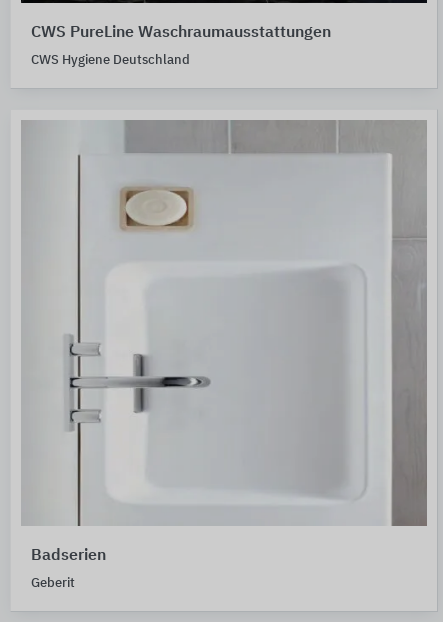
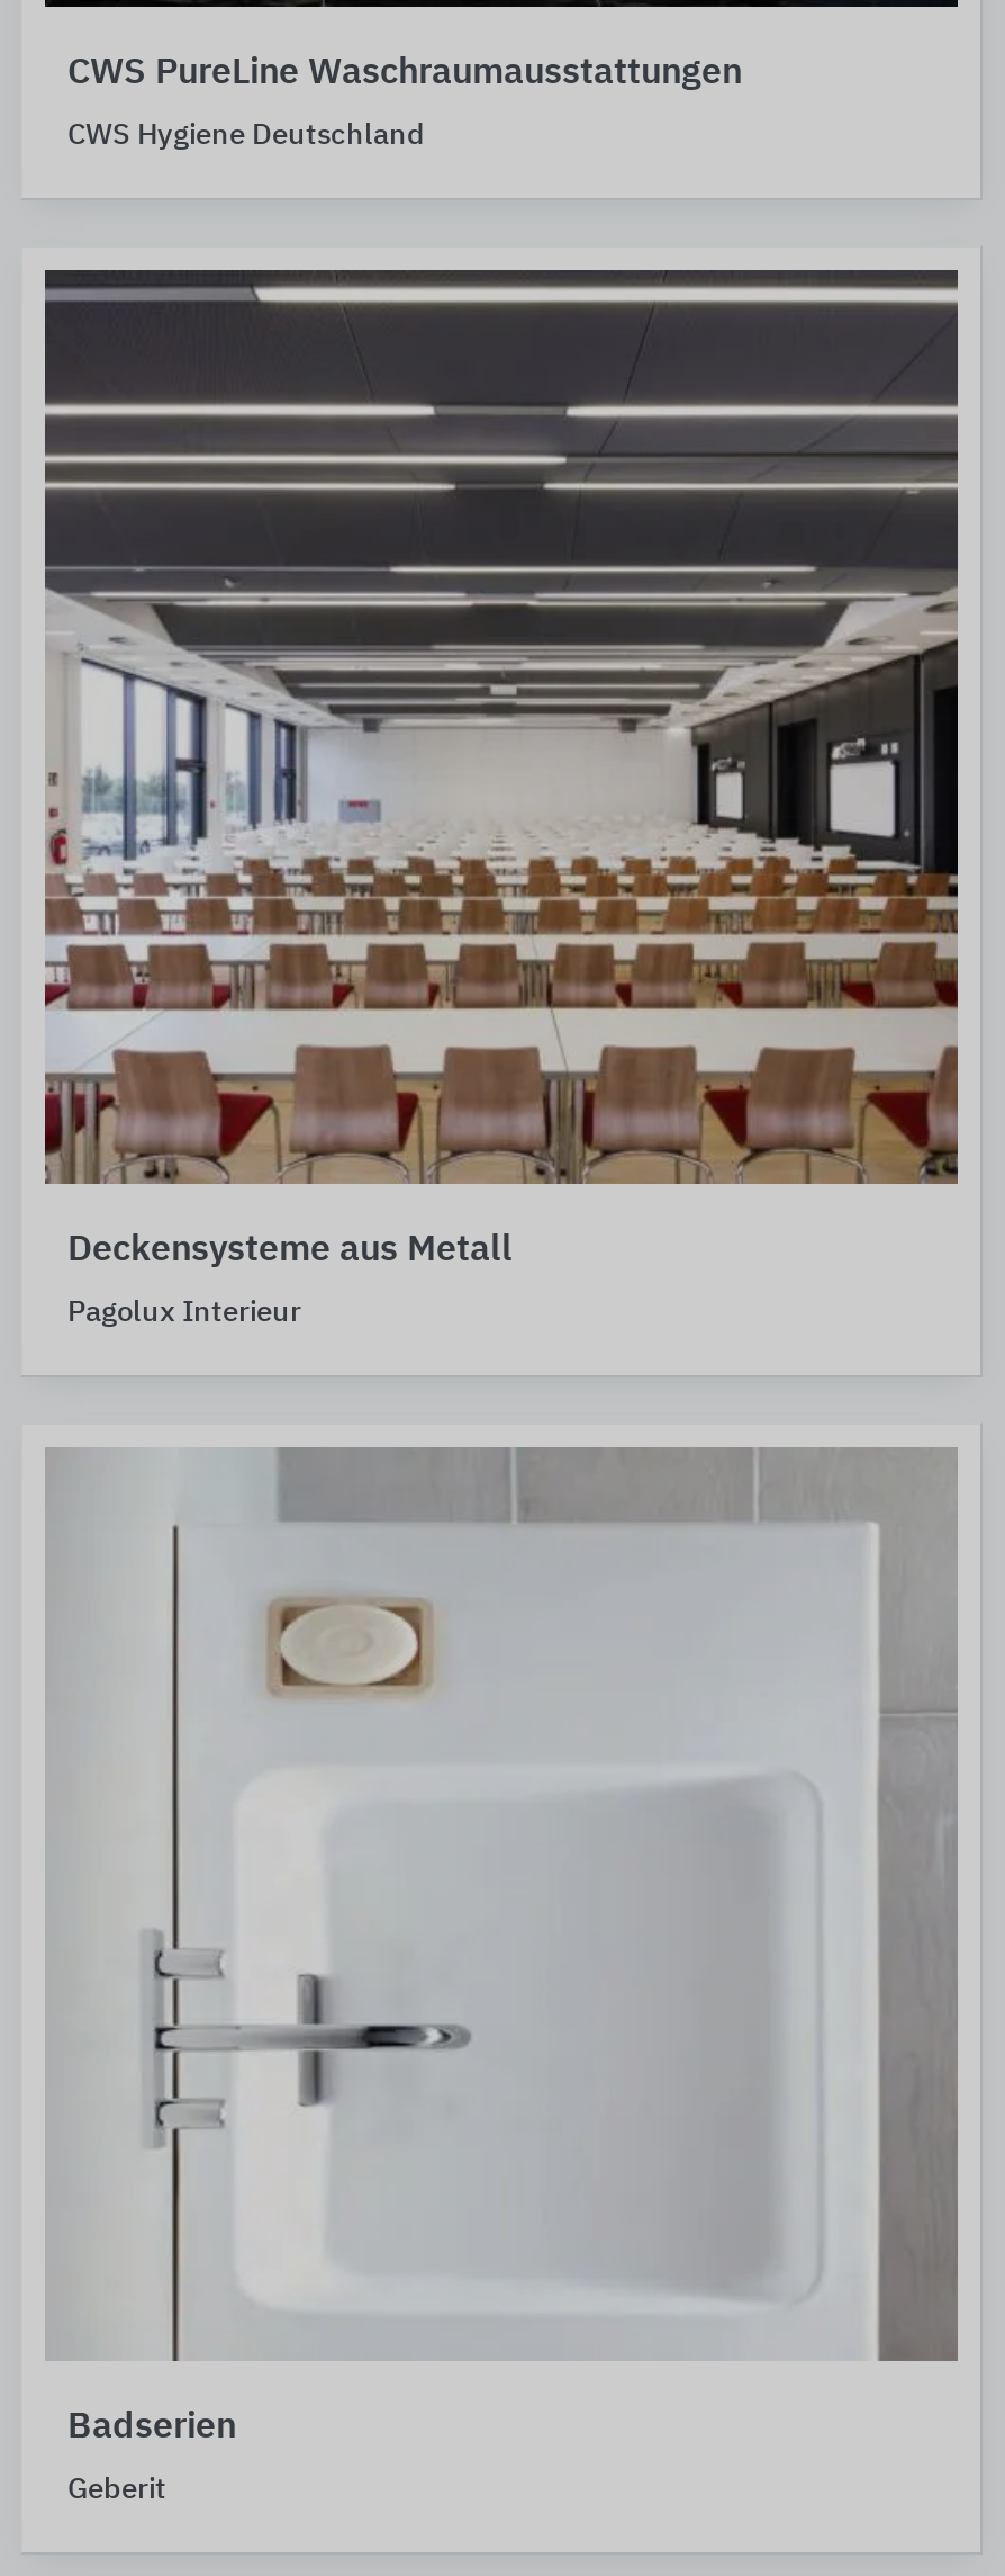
+ [image]
+ Deckensysteme aus Metall
+ Pagolux Interieur
